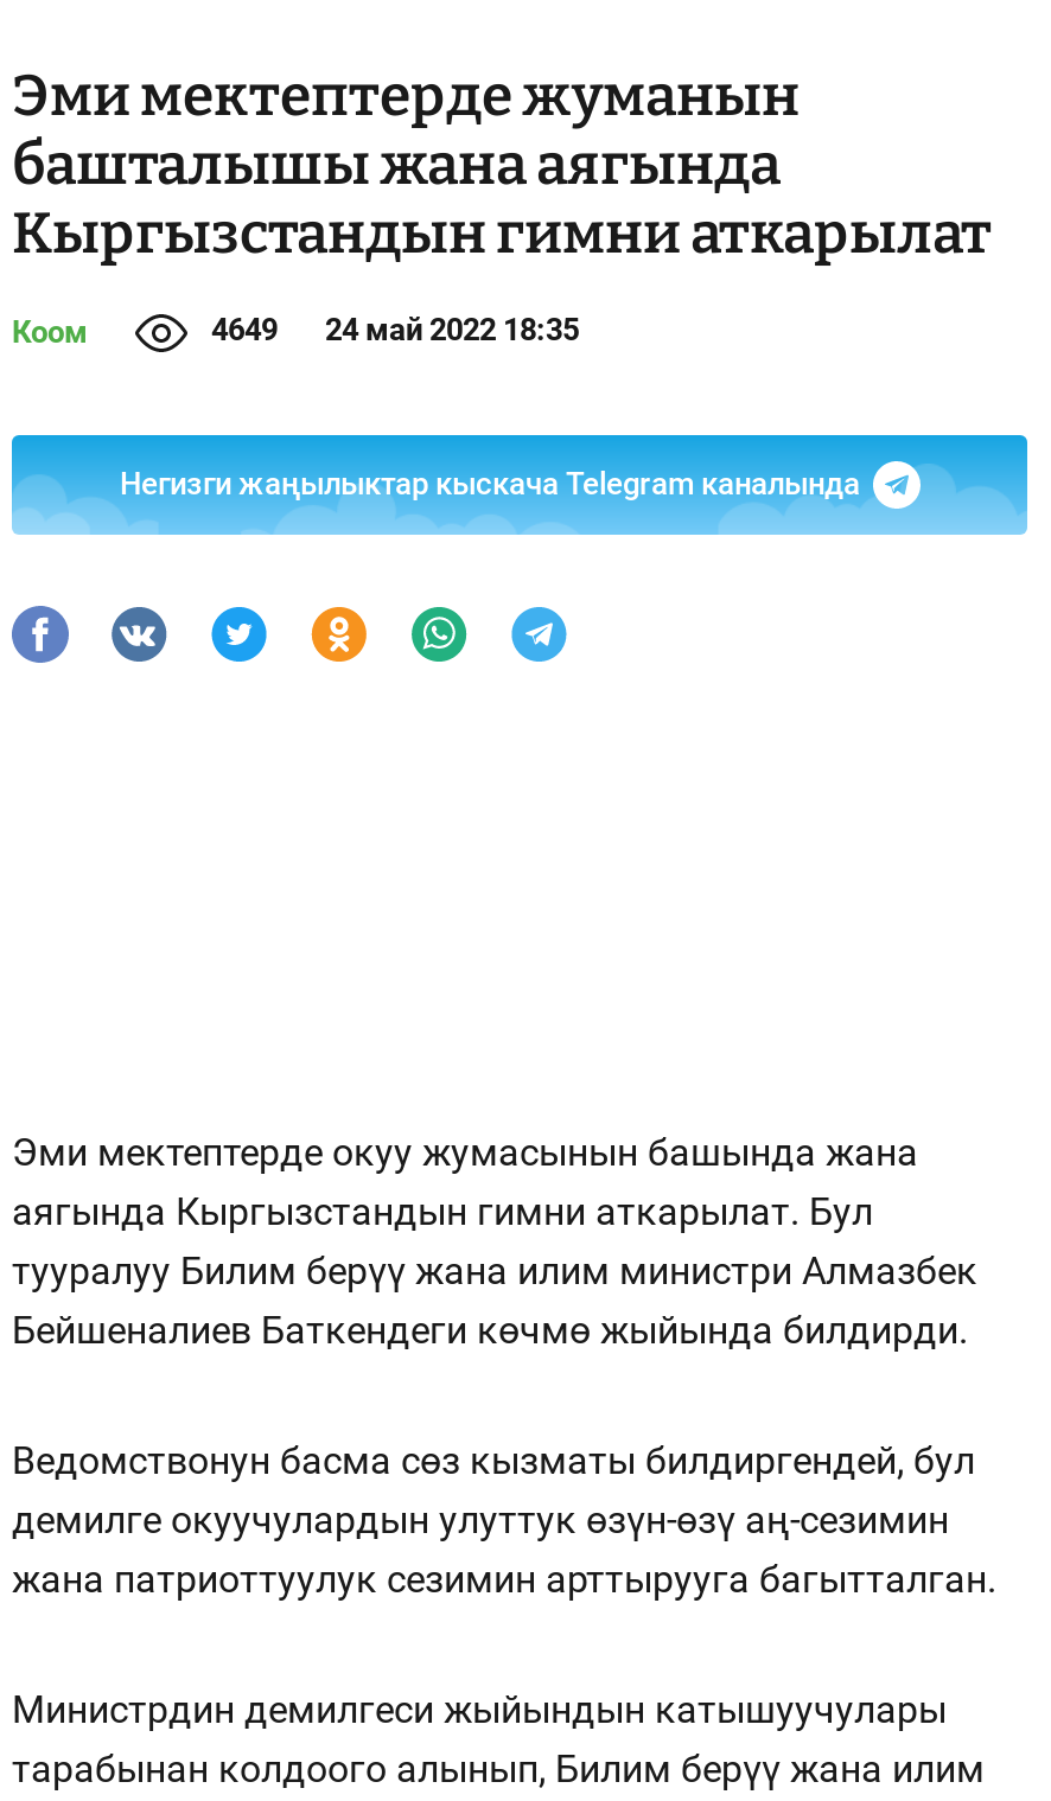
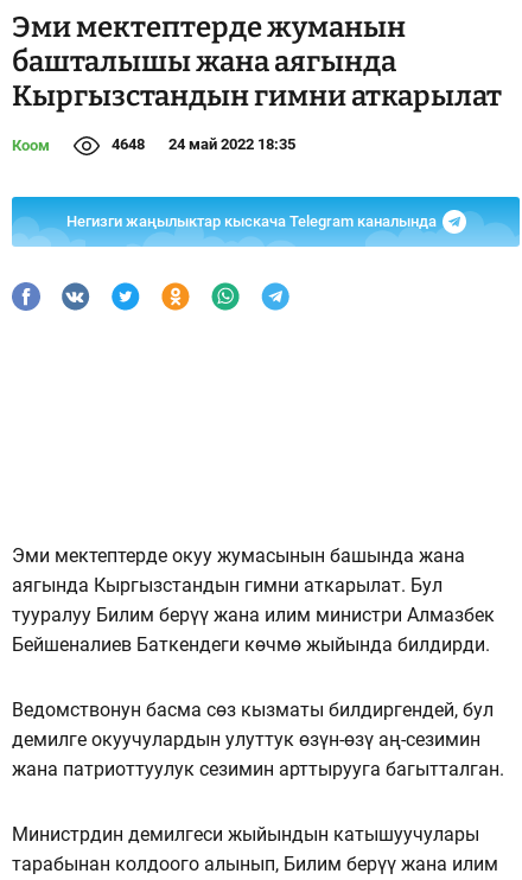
- 4649 24 май 2022 18:35
+ 4648 24 май 2022 18:35
